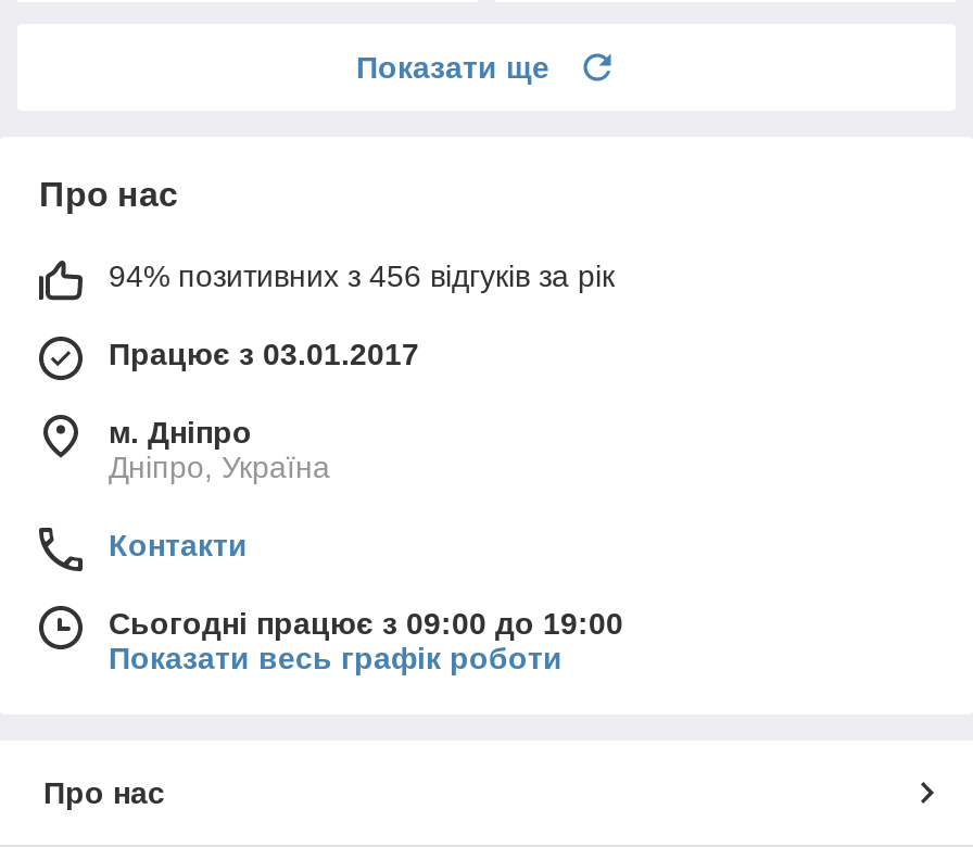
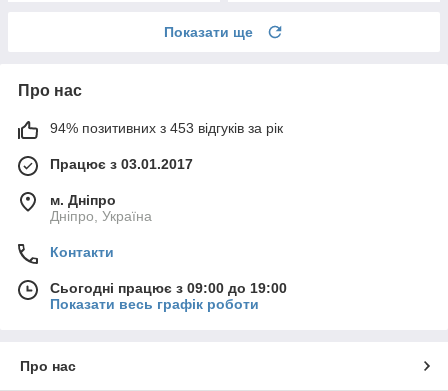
- 94% позитивних з 456 відгуків за рік
+ 94% позитивних з 453 відгуків за рік
